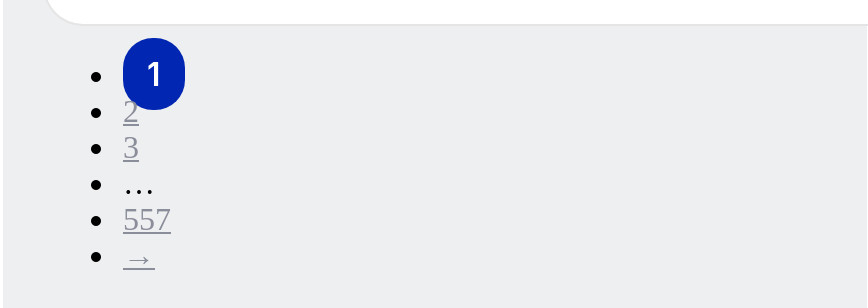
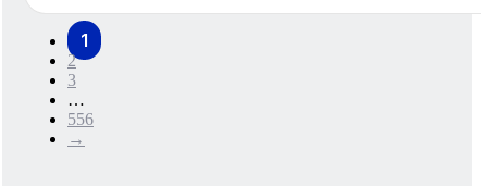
- 557
+ 556
